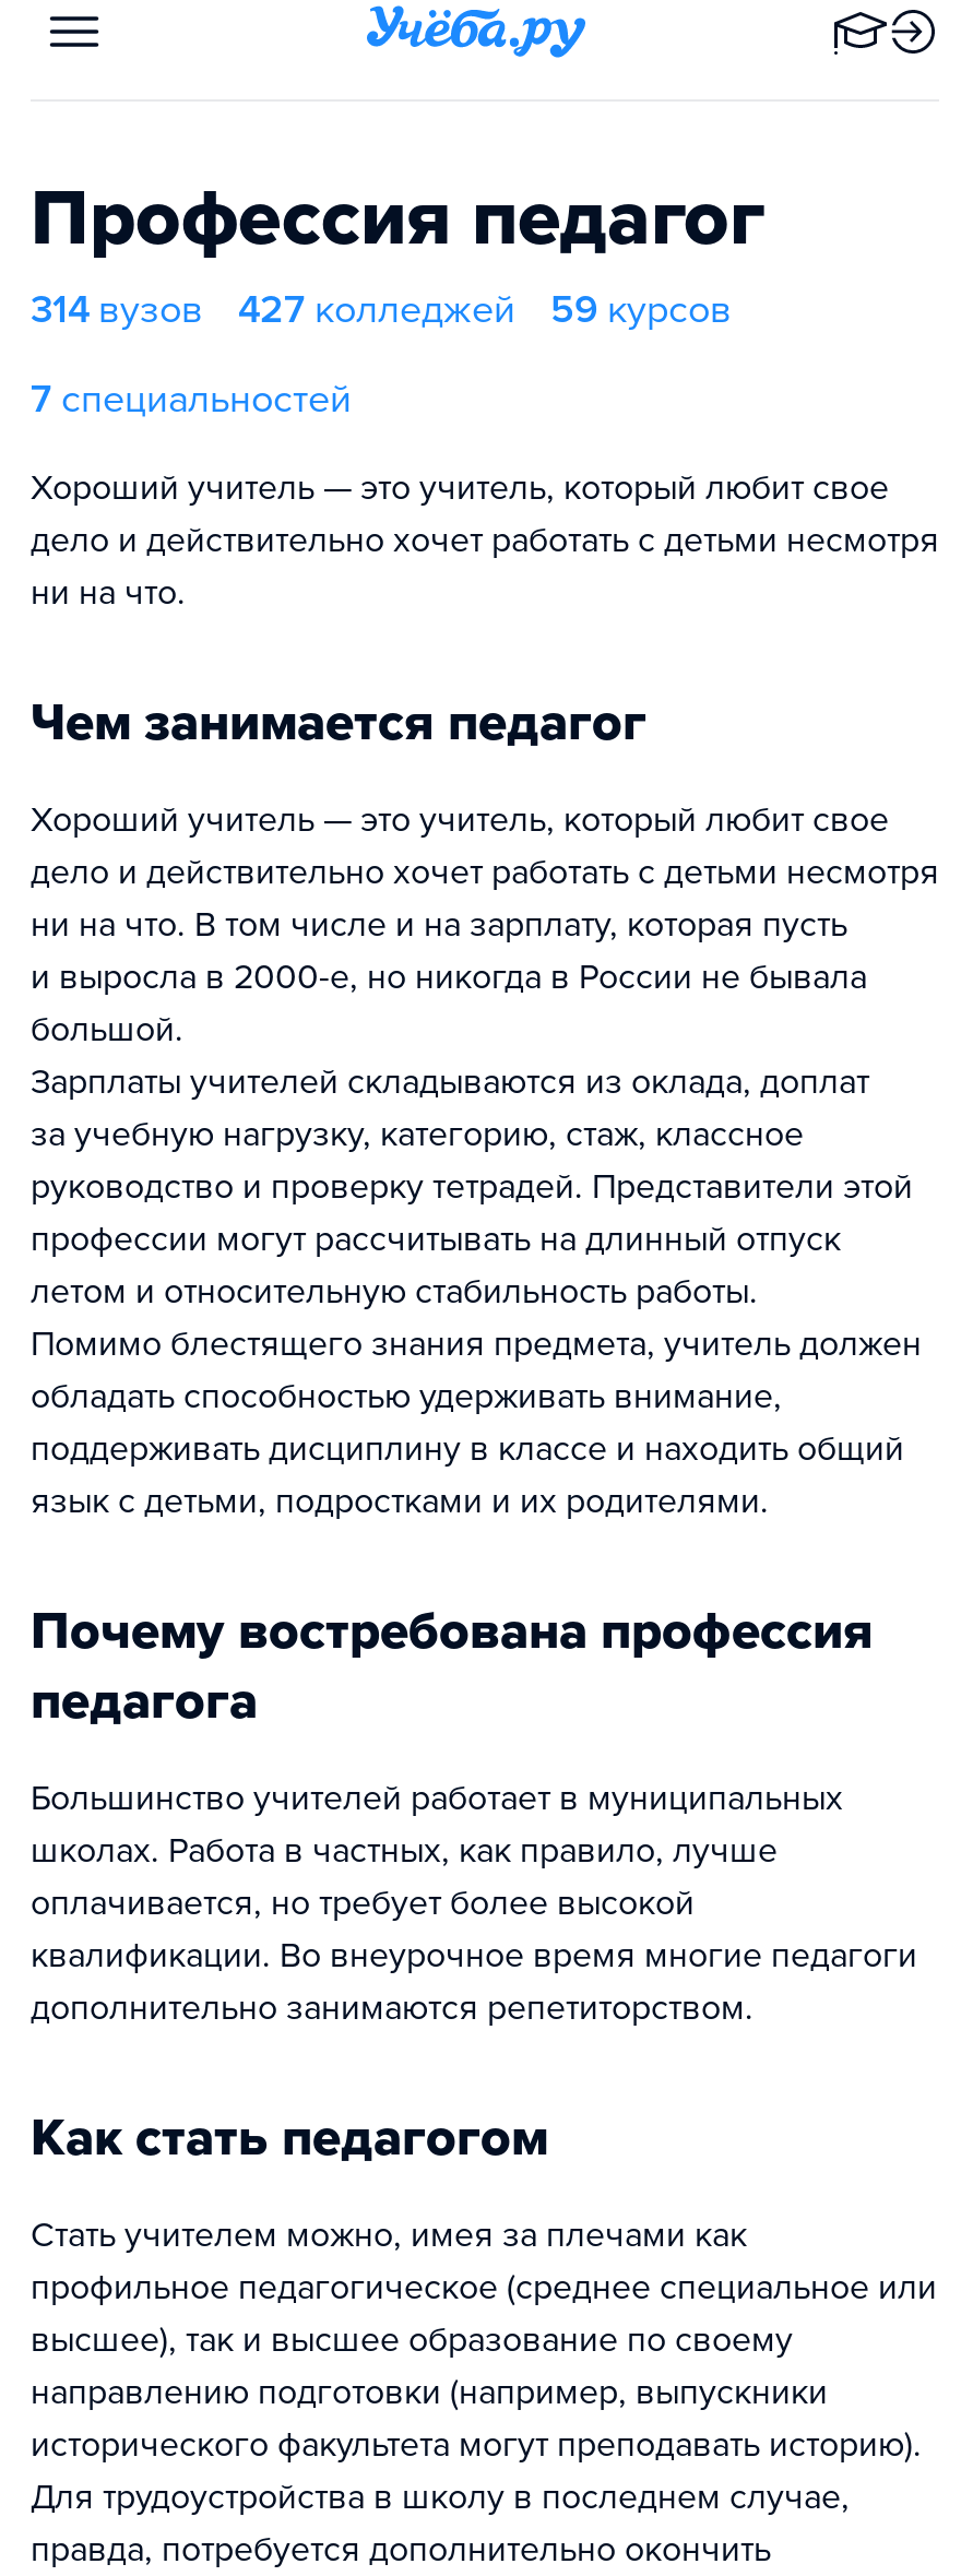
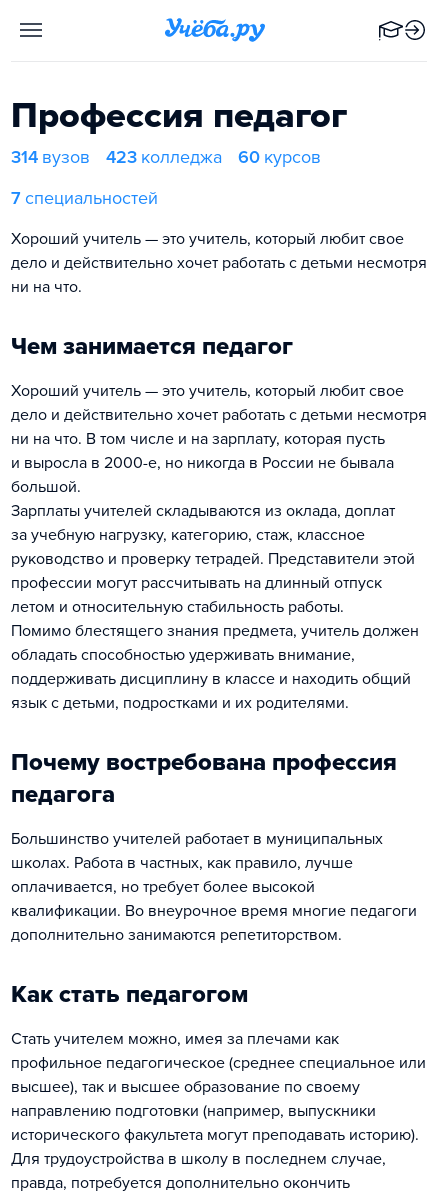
- 427 колледжей
- 59 курсов
+ 423 колледжа
+ 60 курсов
